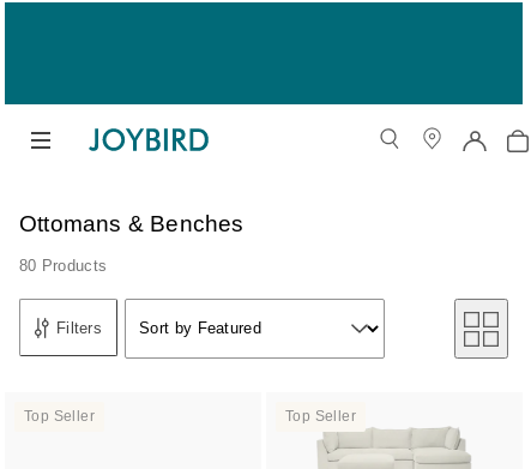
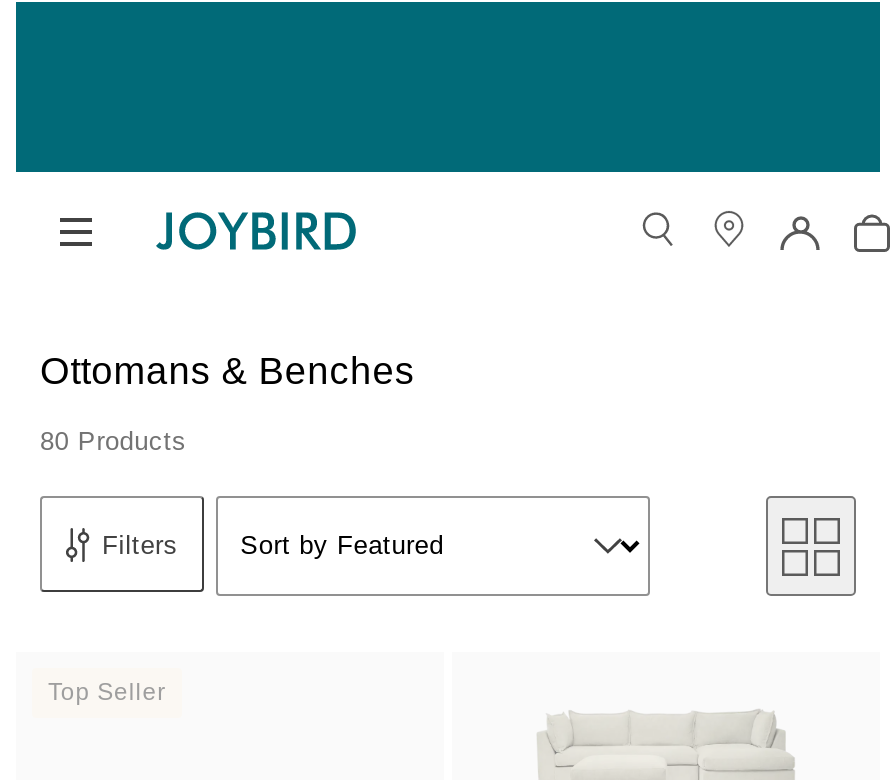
- Top Seller
